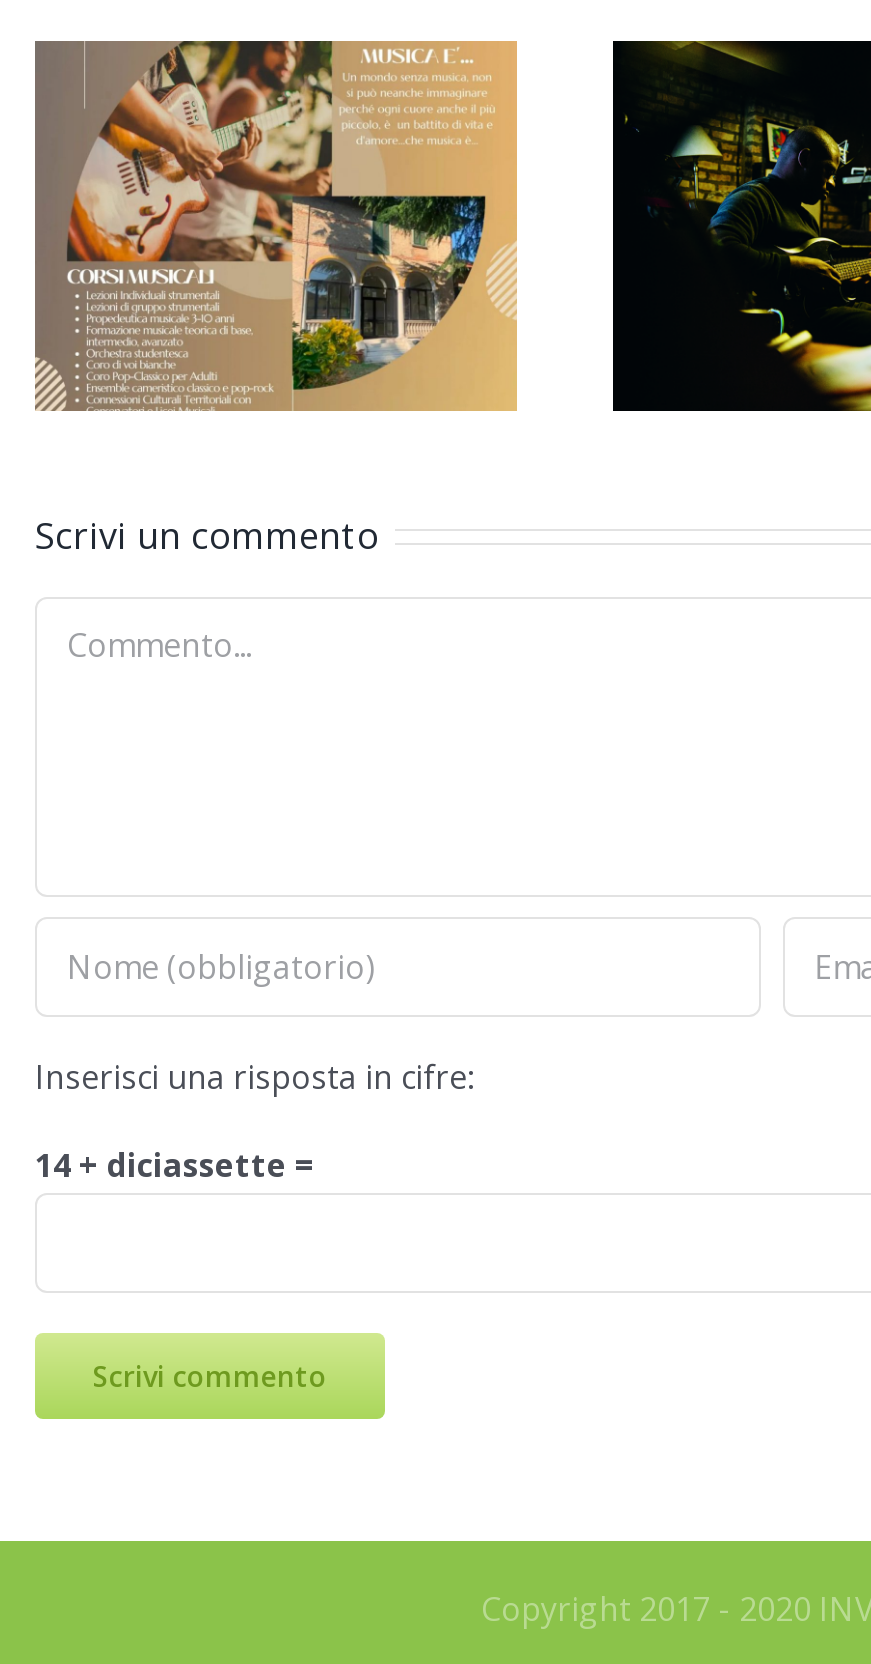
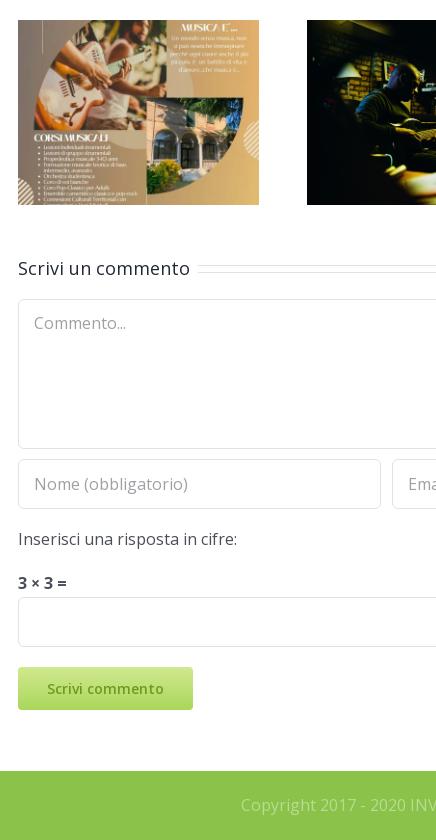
- 14 + diciassette =
+ 3 × 3 =
